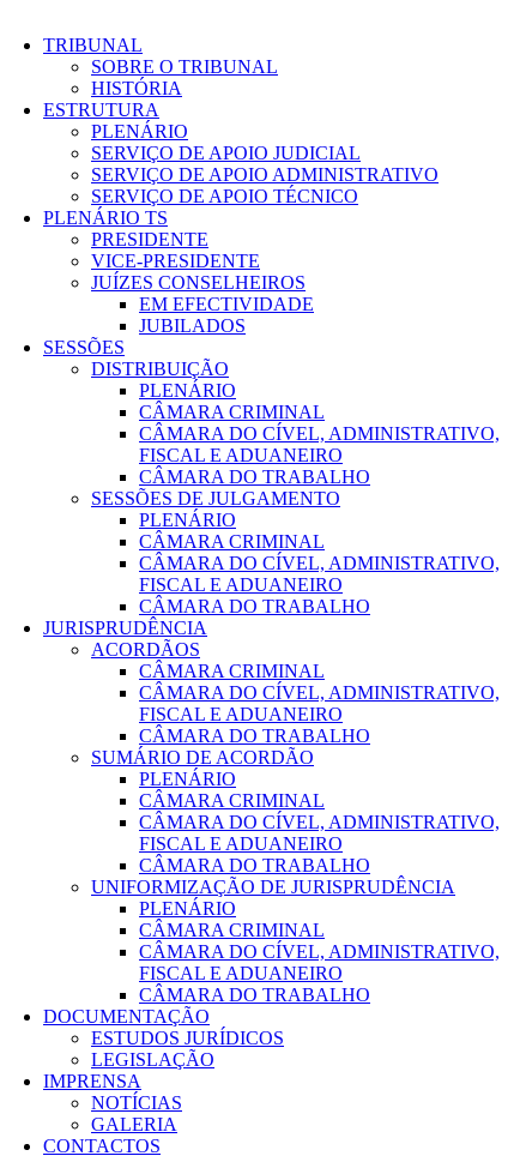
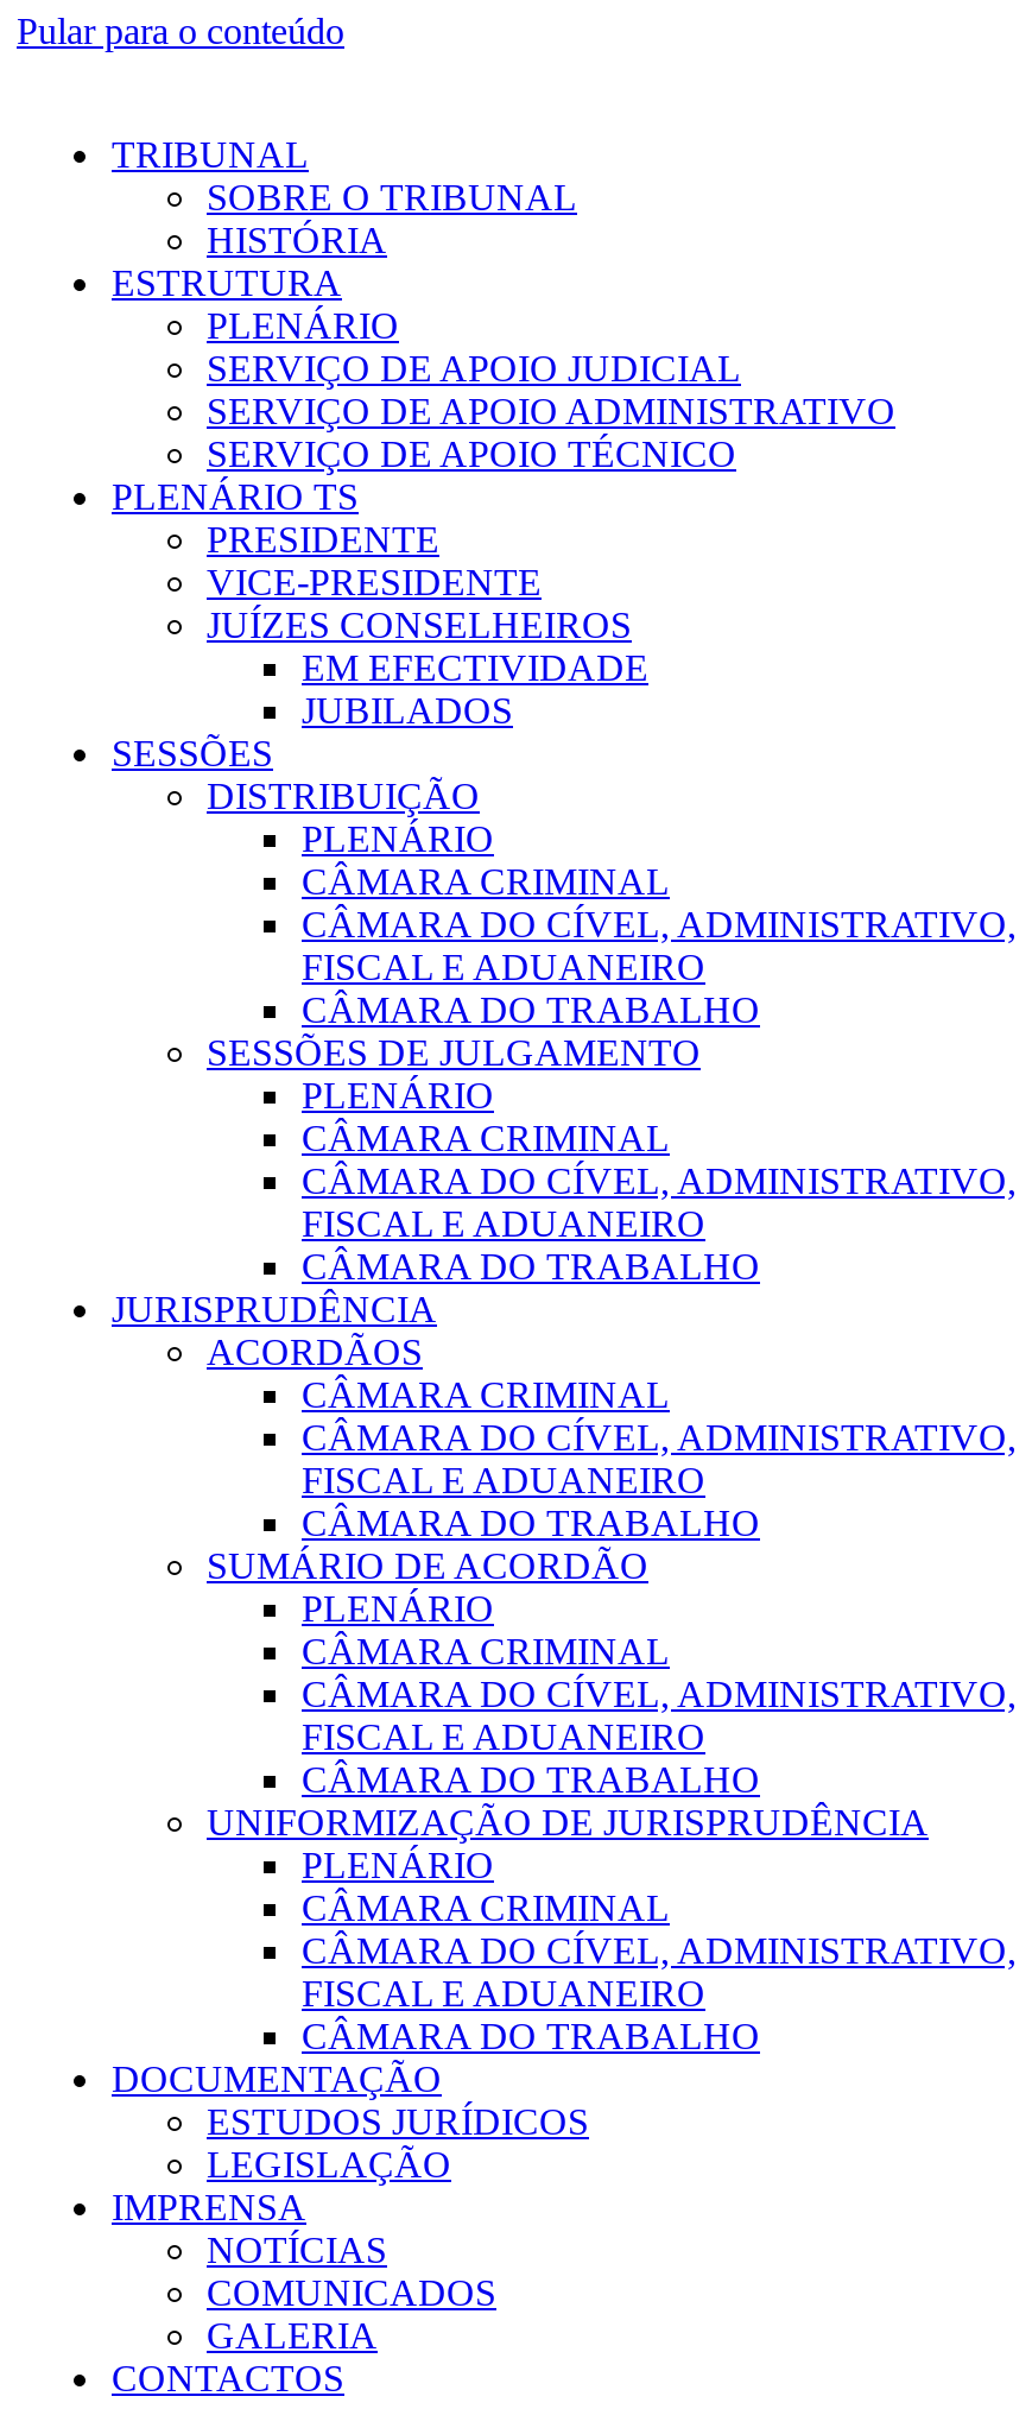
+ Pular para o conteúdo

+ COMUNICADOS
